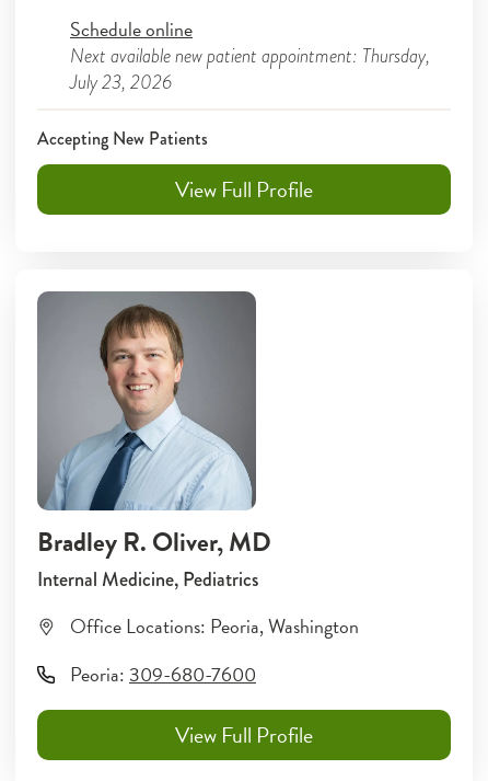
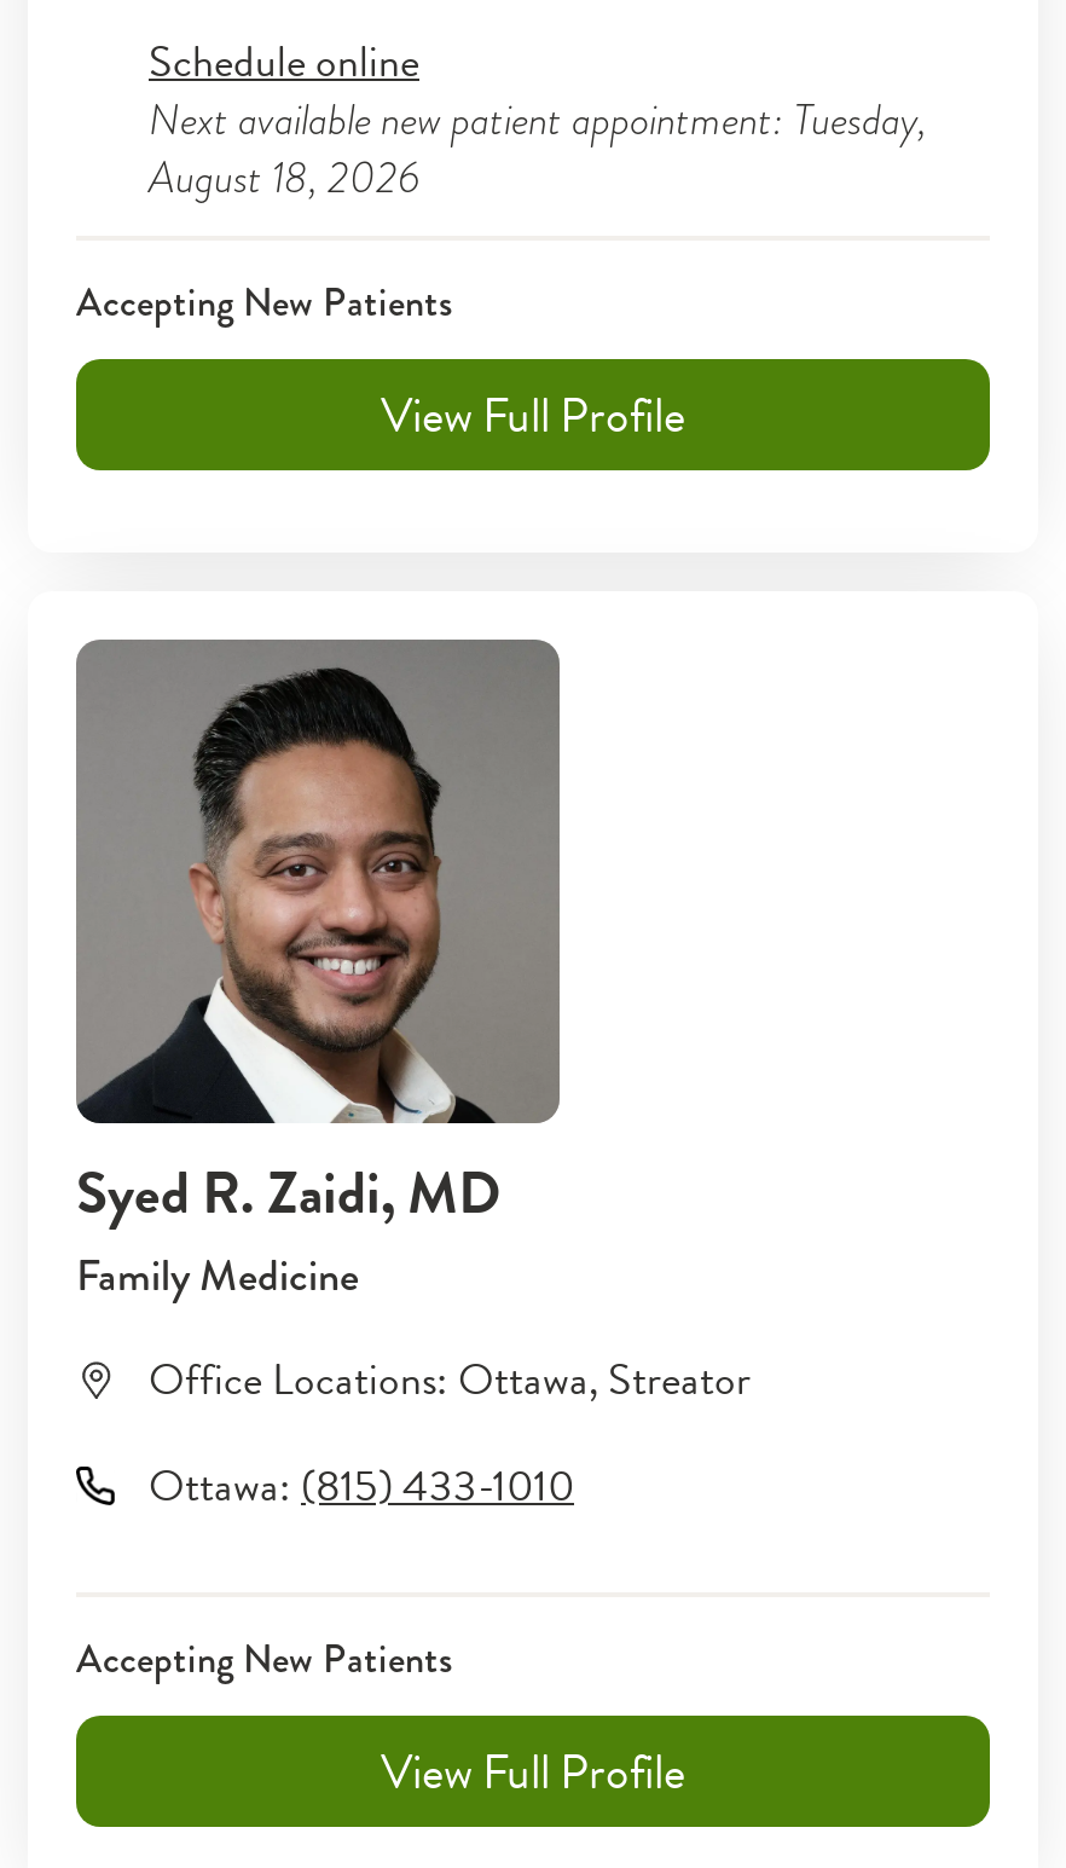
- Next available new patient appointment: Thursday,
- July 23, 2026
+ Next available new patient appointment: Tuesday,
+ August 18, 2026

- [image]
- Bradley R. Oliver, MD
- Internal Medicine, Pediatrics
- Office Locations: Peoria, Washington
- Peoria: 309-680-7600
+ [image]
+ Syed R. Zaidi, MD
+ Family Medicine
+ Office Locations: Ottawa, Streator
+ Ottawa: (815) 433-1010
+ Accepting New Patients
